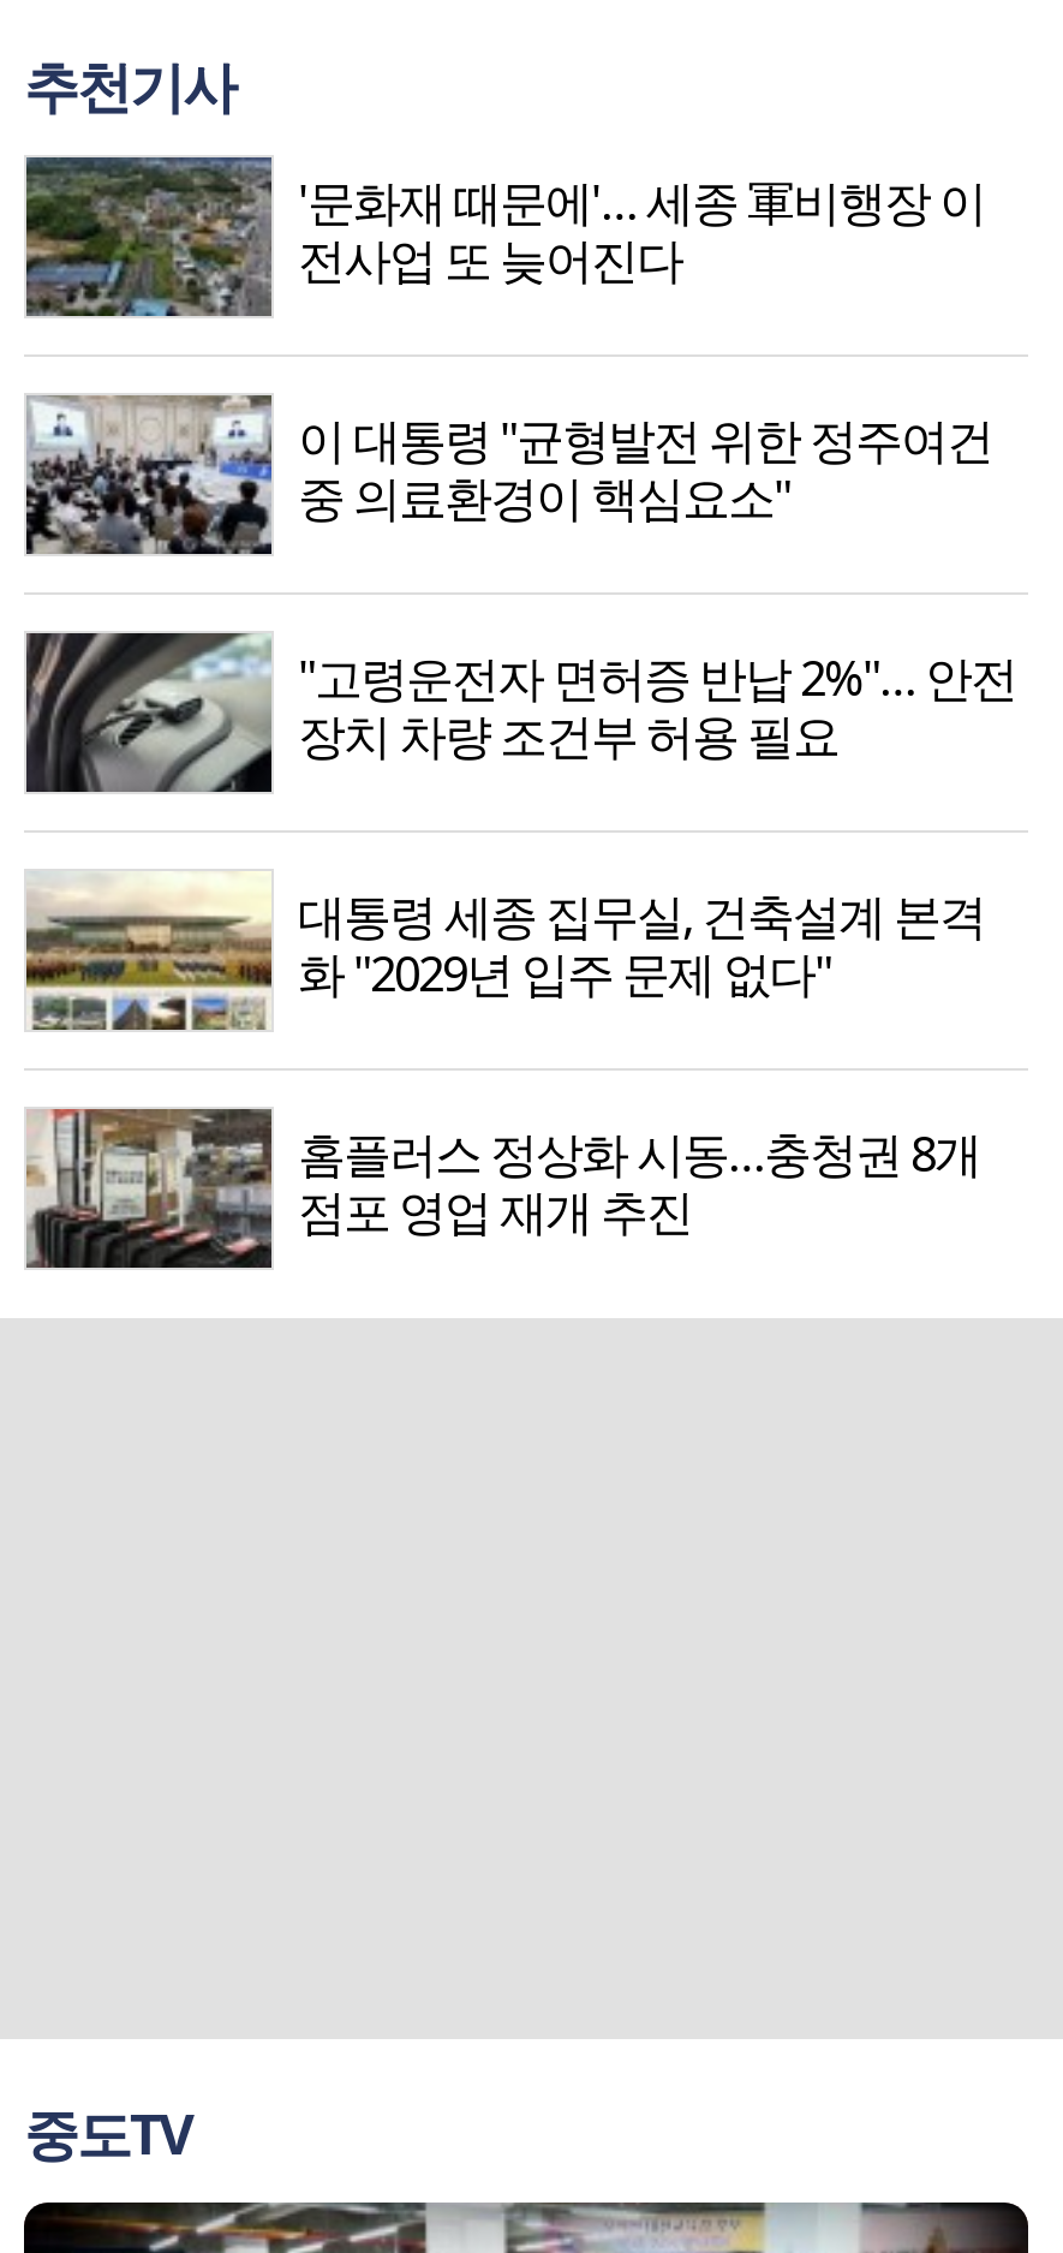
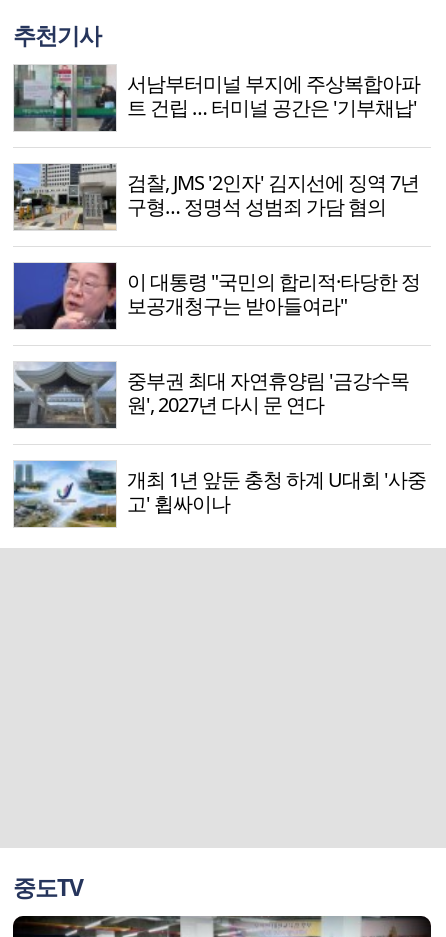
- [image]
- '문화재 때문에'… 세종 軍비행장 이
- 전사업 또 늦어진다
+ [image]
+ 서남부터미널 부지에 주상복합아파
+ 트 건립 … 터미널 공간은 '기부채납'

- [image]
- 이 대통령 "균형발전 위한 정주여건
- 중 의료환경이 핵심요소"
+ [image]
+ 검찰, JMS '2인자' 김지선에 징역 7년
+ 구형… 정명석 성범죄 가담 혐의

- [image]
- "고령운전자 면허증 반납 2%"… 안전
- 장치 차량 조건부 허용 필요
+ [image]
+ 이 대통령 "국민의 합리적·타당한 정
+ 보공개청구는 받아들여라"

- [image]
- 대통령 세종 집무실, 건축설계 본격
- 화 "2029년 입주 문제 없다"
+ [image]
+ 중부권 최대 자연휴양림 '금강수목
+ 원', 2027년 다시 문 연다

- [image]
- 홈플러스 정상화 시동…충청권 8개
- 점포 영업 재개 추진
+ [image]
+ 개최 1년 앞둔 충청 하계 U대회 '사중
+ 고' 휩싸이나
